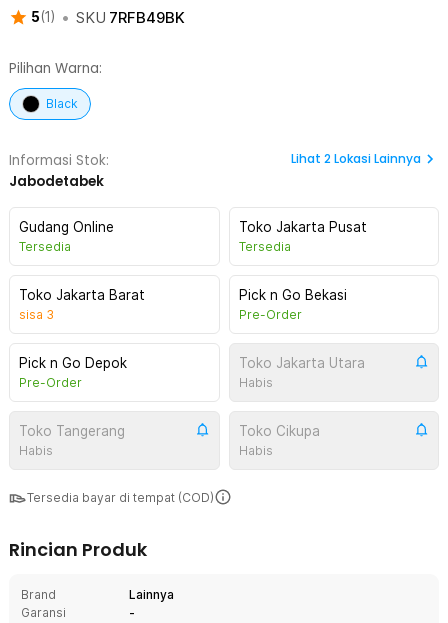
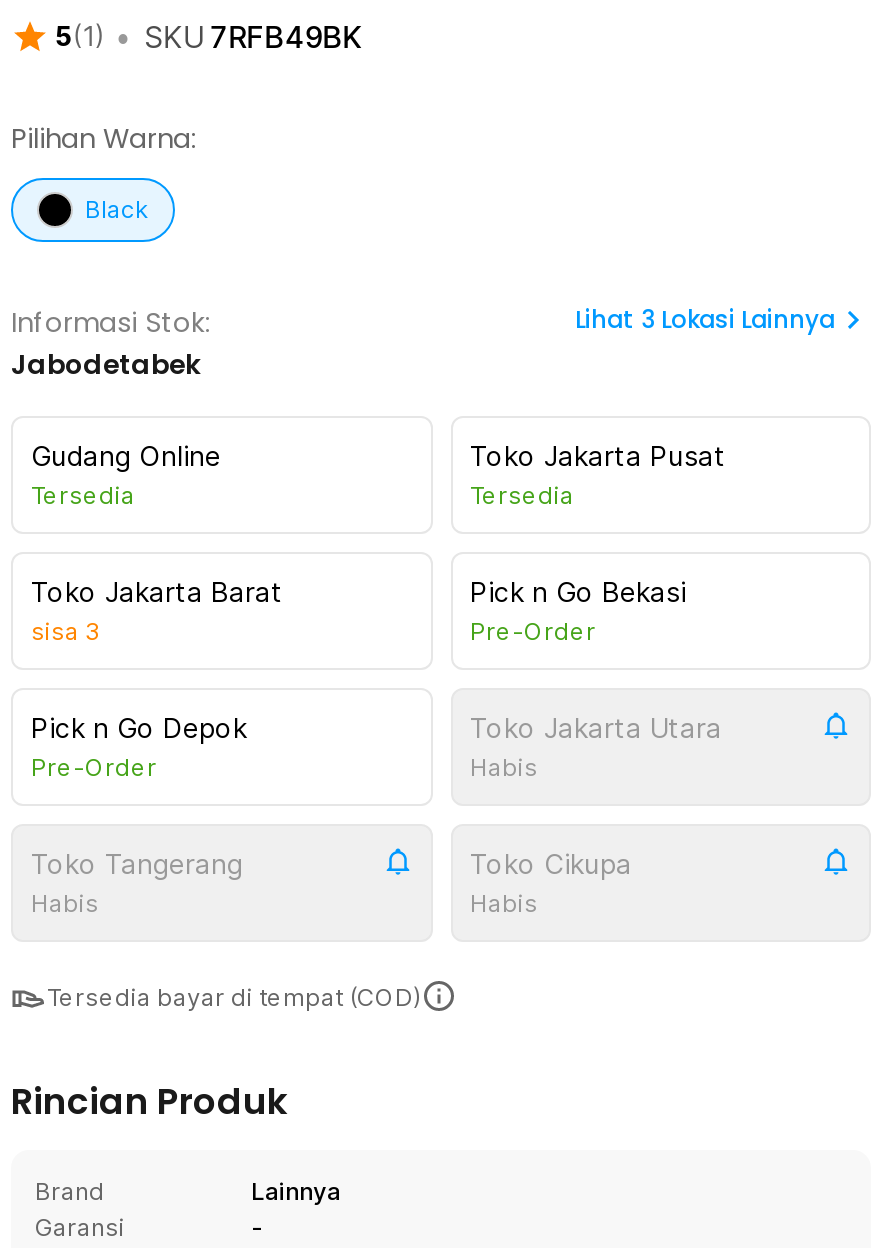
- Lihat 2 Lokasi Lainnya
+ Lihat 3 Lokasi Lainnya
